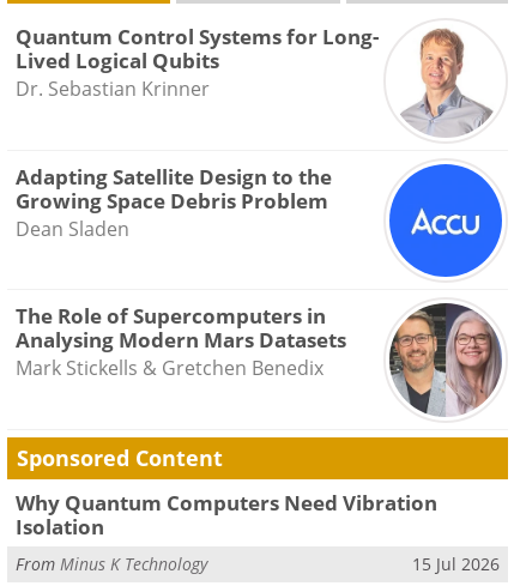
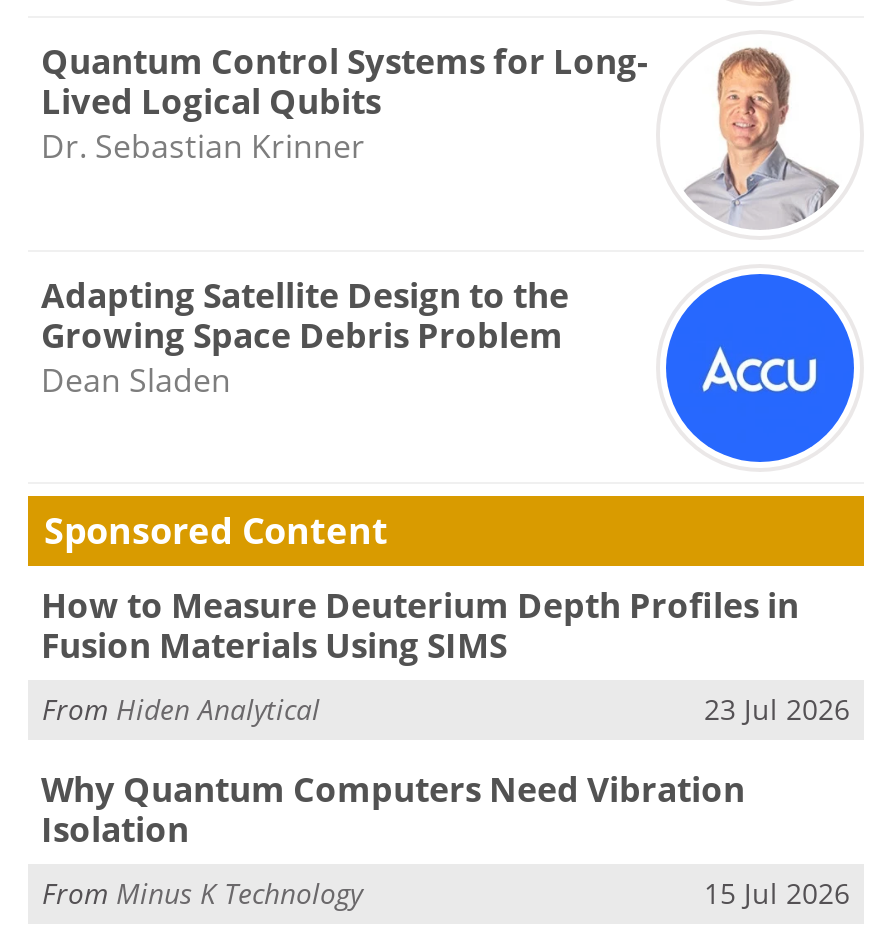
- [image]
- The Role of Supercomputers in
- Analysing Modern Mars Datasets
- Mark Stickells & Gretchen Benedix

moved up: Sponsored Content

+ How to Measure Deuterium Depth Profiles in
+ Fusion Materials Using SIMS
+ From Hiden Analytical
+ 23 Jul 2026
